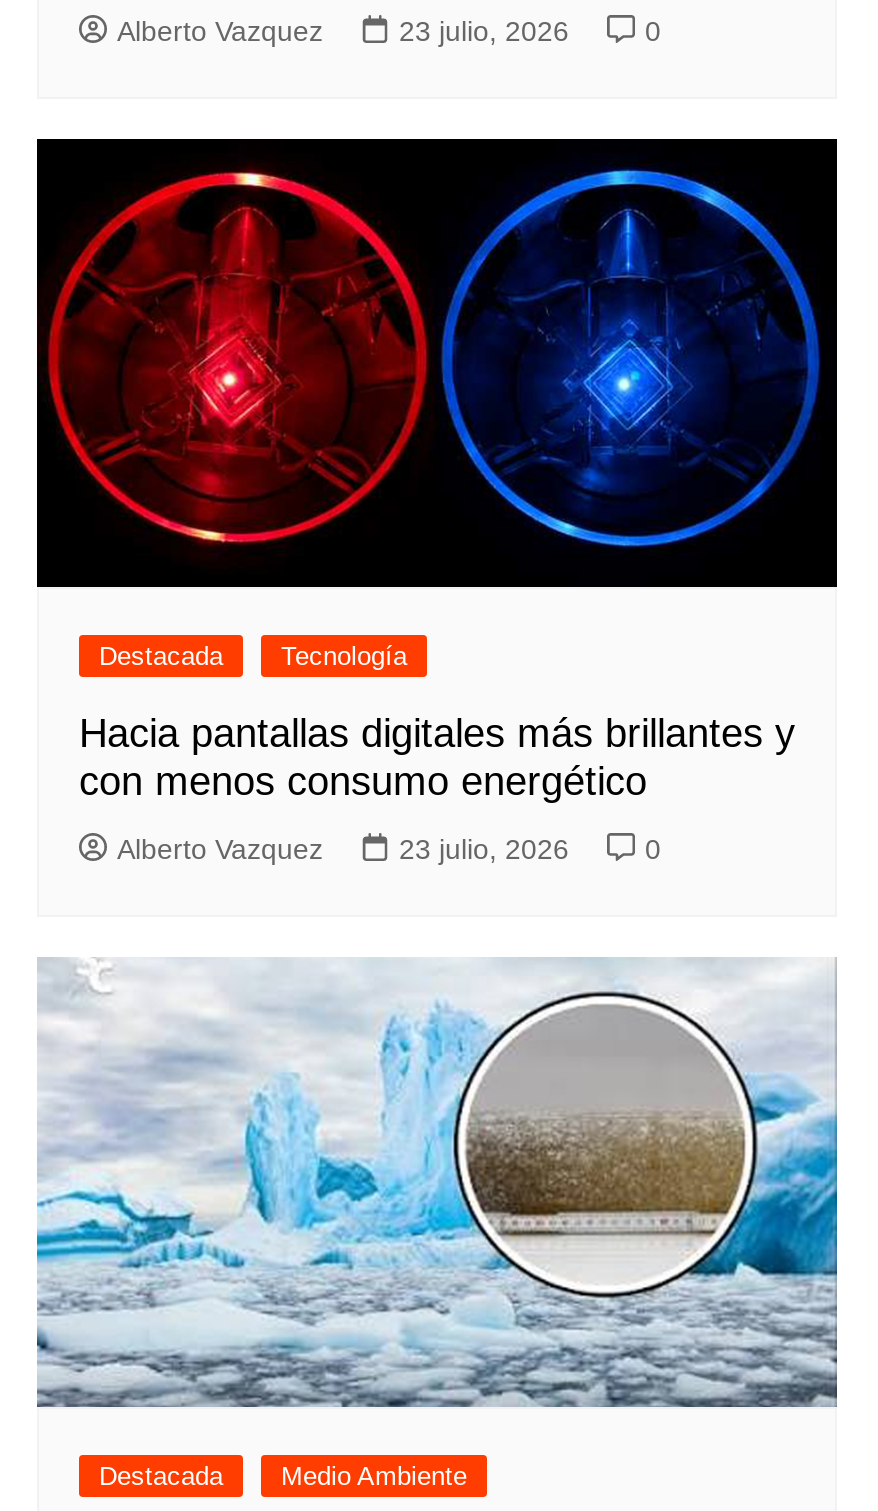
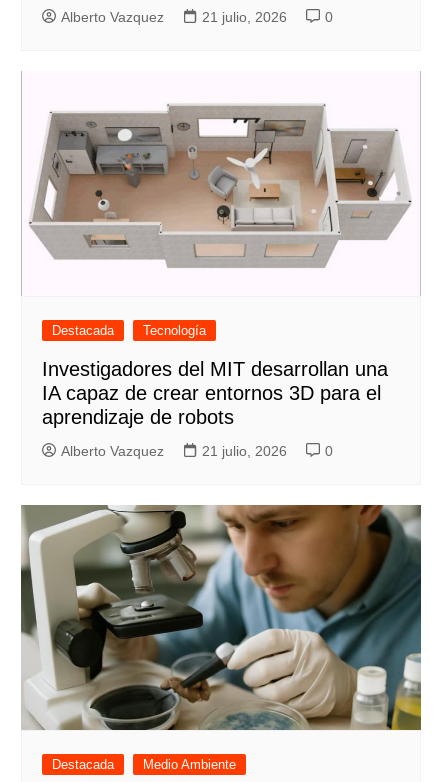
- 23 julio, 2026
+ 21 julio, 2026

- [image]
+ [image]

- Hacia pantallas digitales más brillantes y
- con menos consumo energético
+ Investigadores del MIT desarrollan una
+ IA capaz de crear entornos 3D para el
+ aprendizaje de robots

- 23 julio, 2026
+ 21 julio, 2026

- [image]
+ [image]
